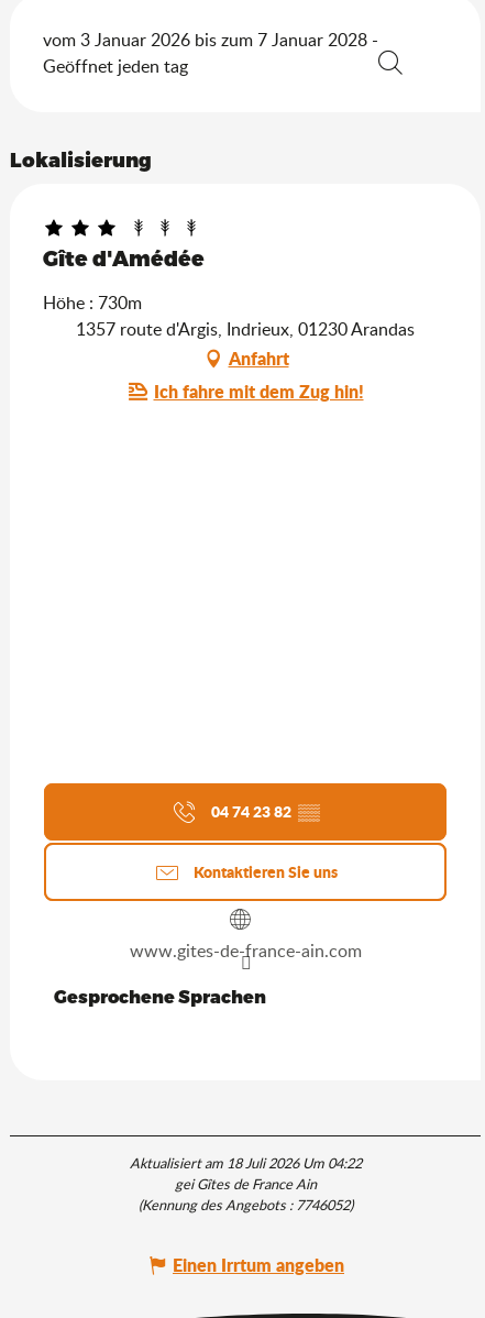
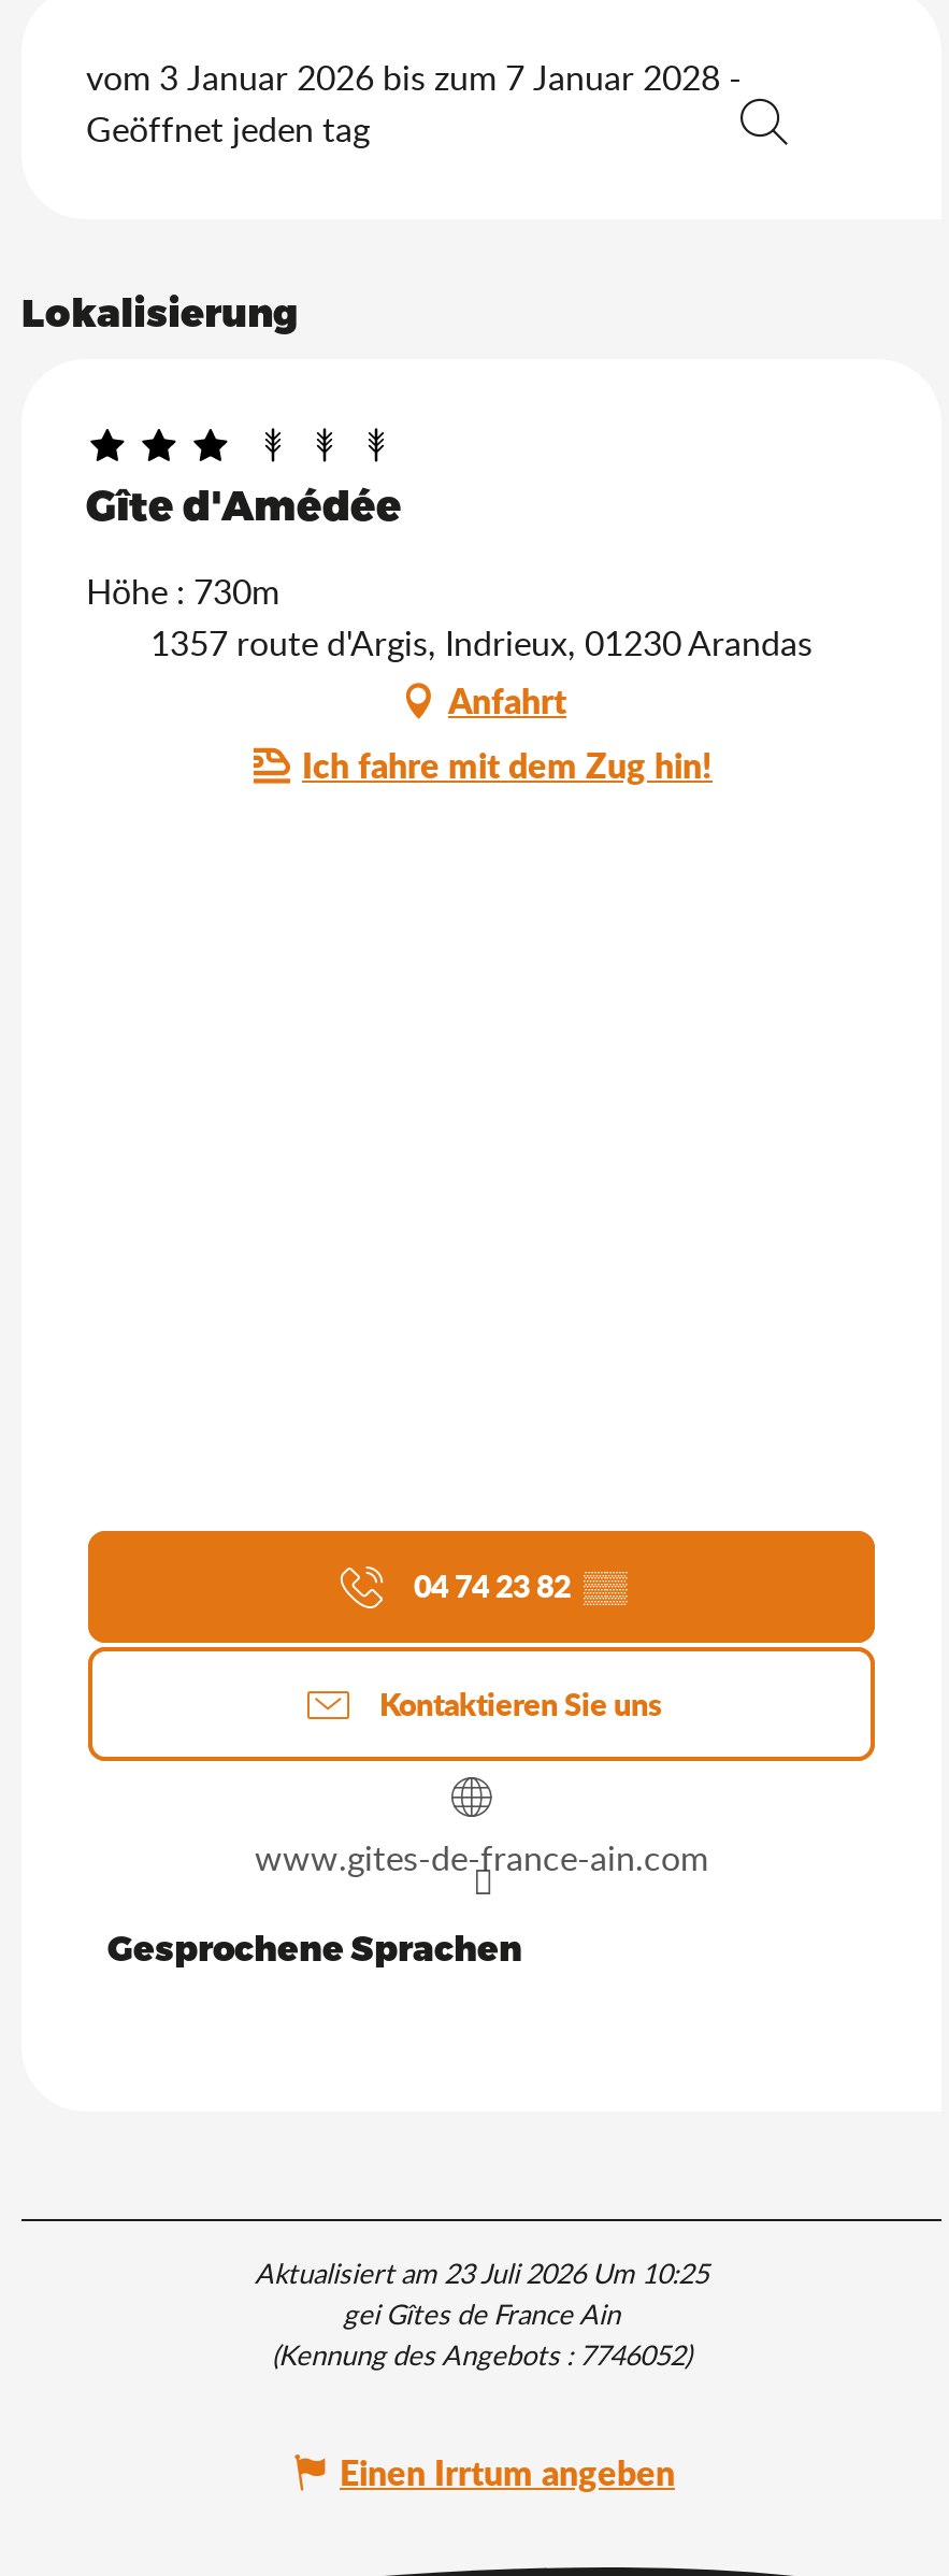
- Aktualisiert am 18 Juli 2026 Um 04:22
+ Aktualisiert am 23 Juli 2026 Um 10:25
